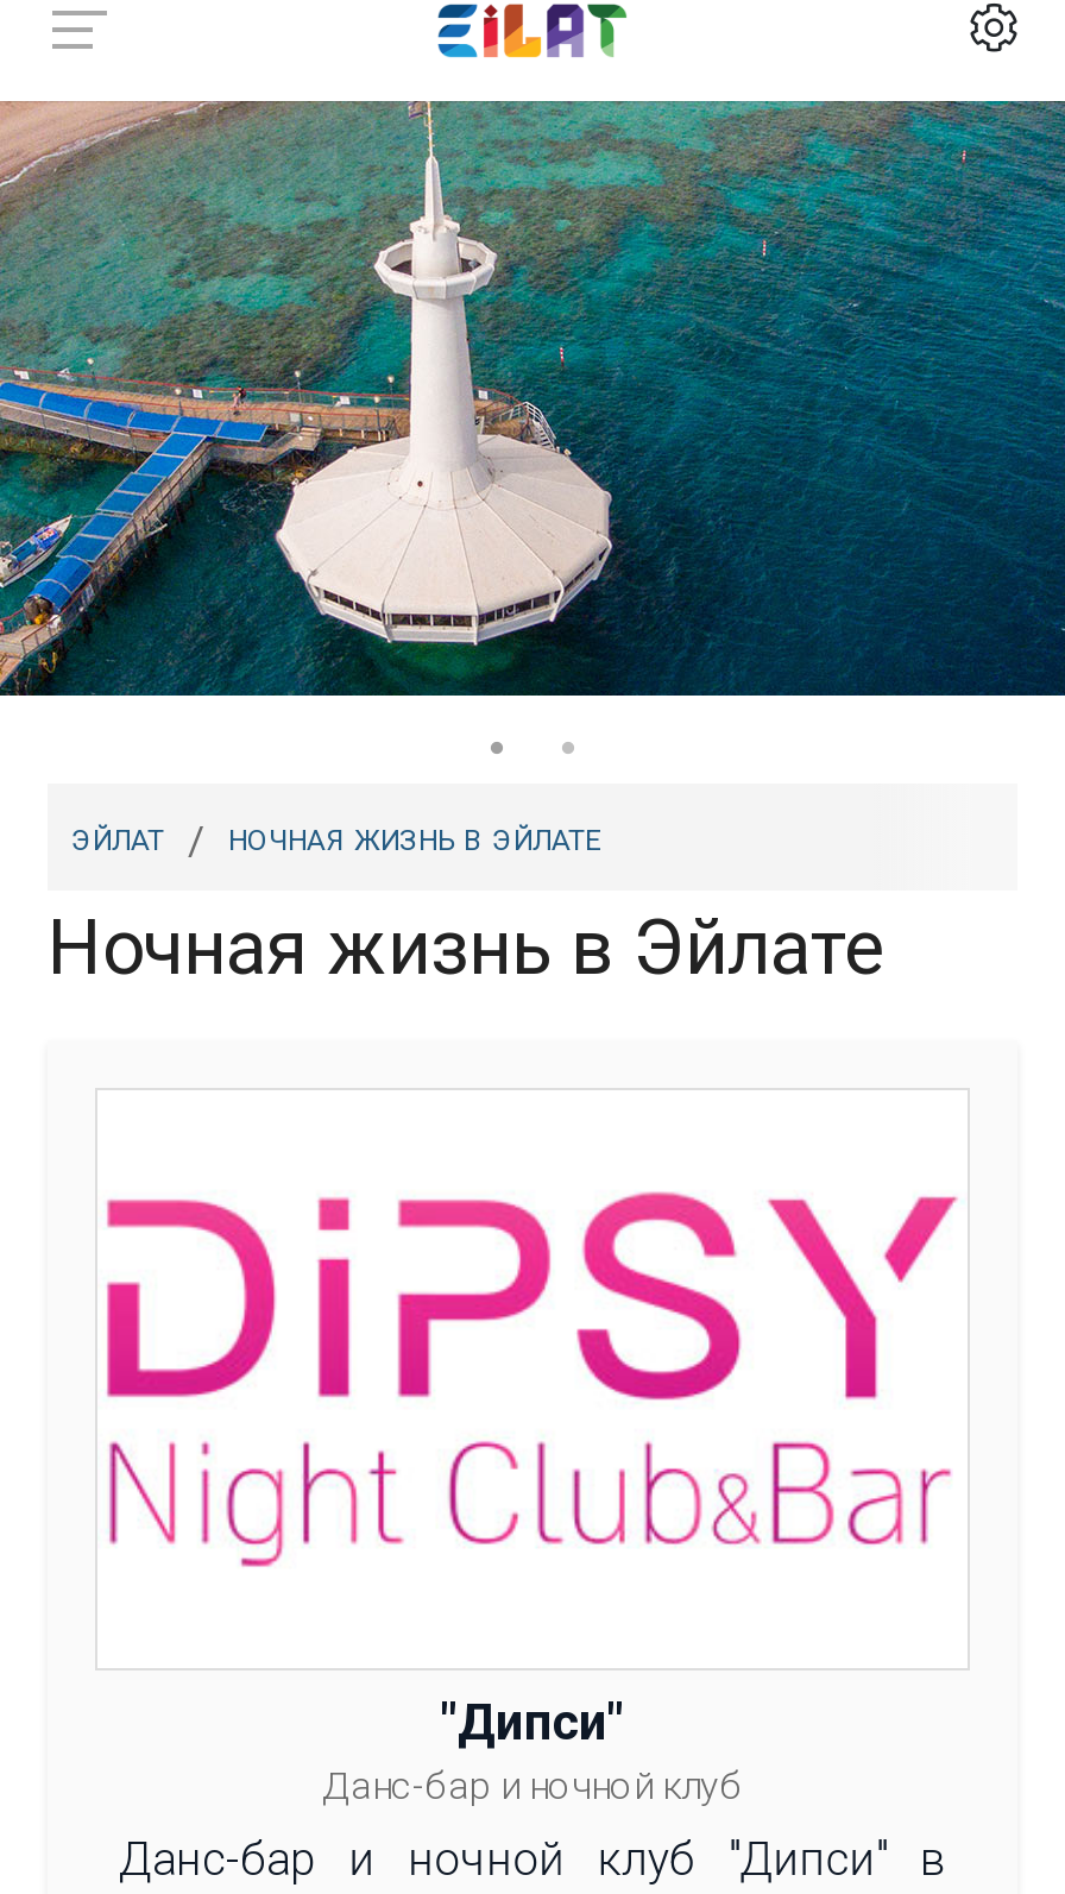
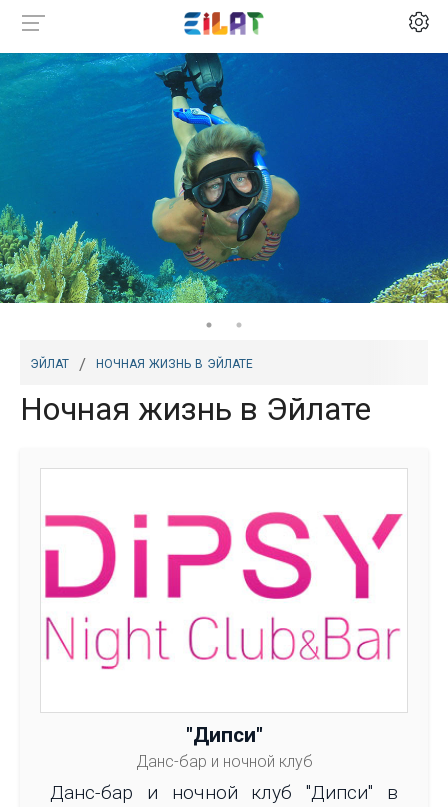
- [image]
+ [image]
